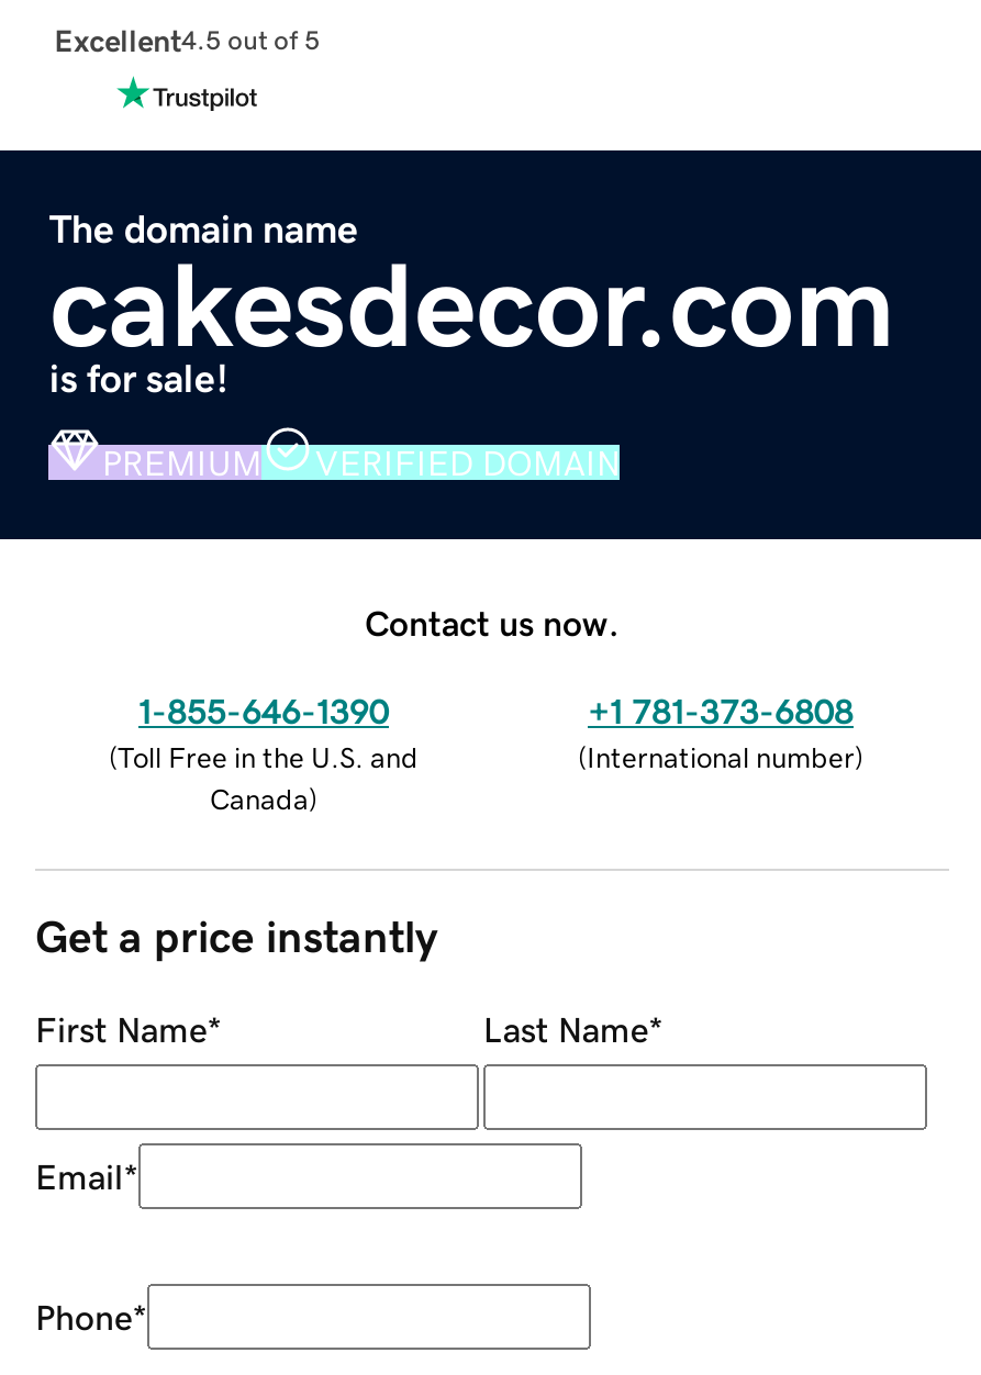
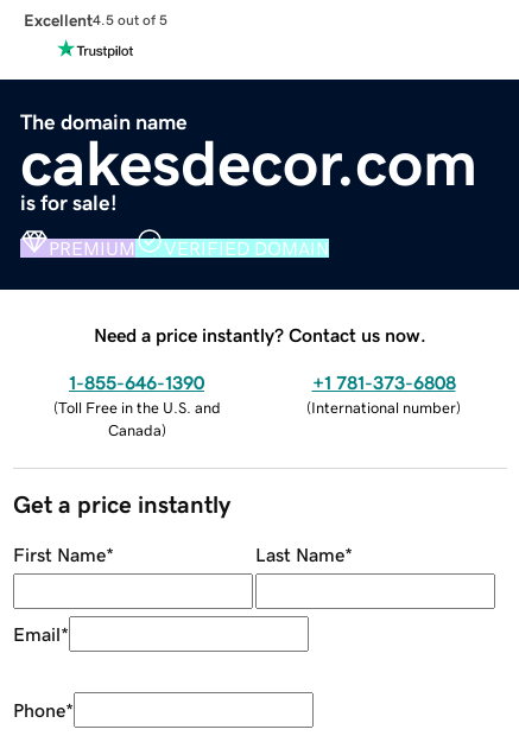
- Contact us now.
+ Need a price instantly? Contact us now.
